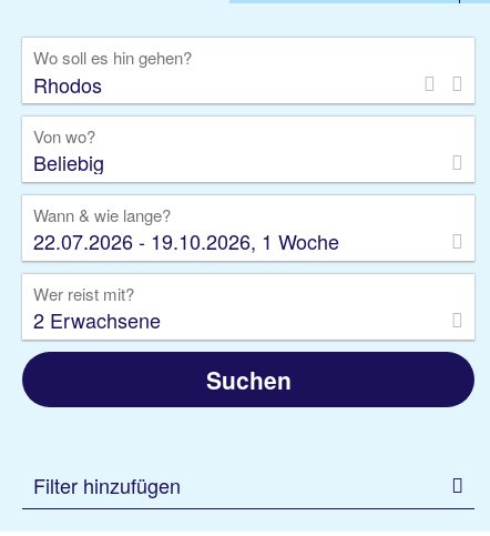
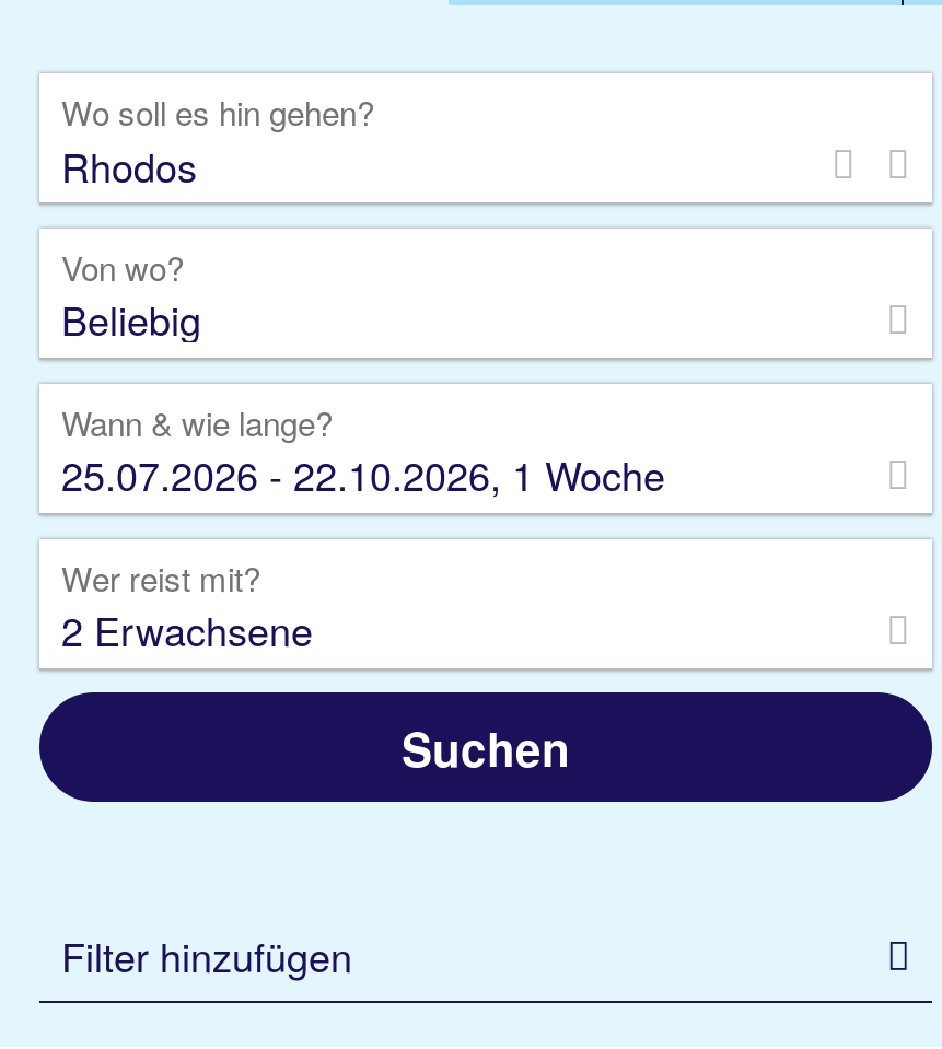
- 22.07.2026 - 19.10.2026, 1 Woche
+ 25.07.2026 - 22.10.2026, 1 Woche
